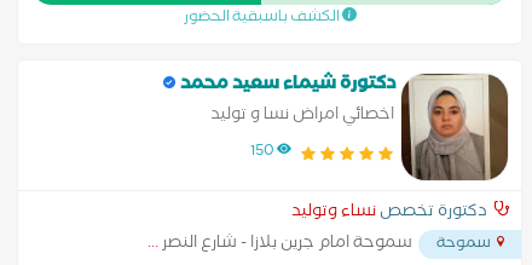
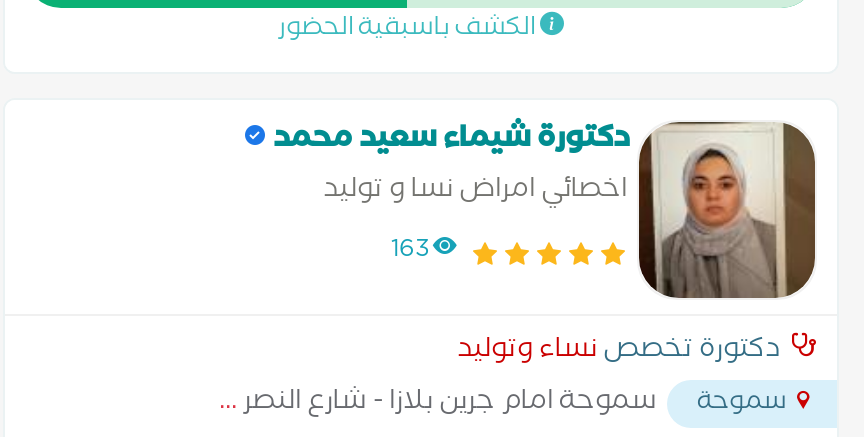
- 150
+ 163
